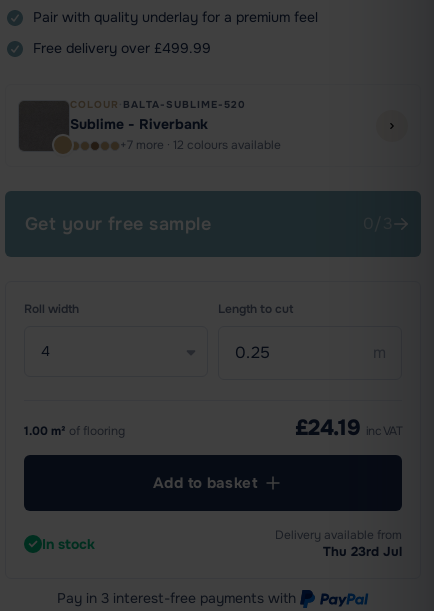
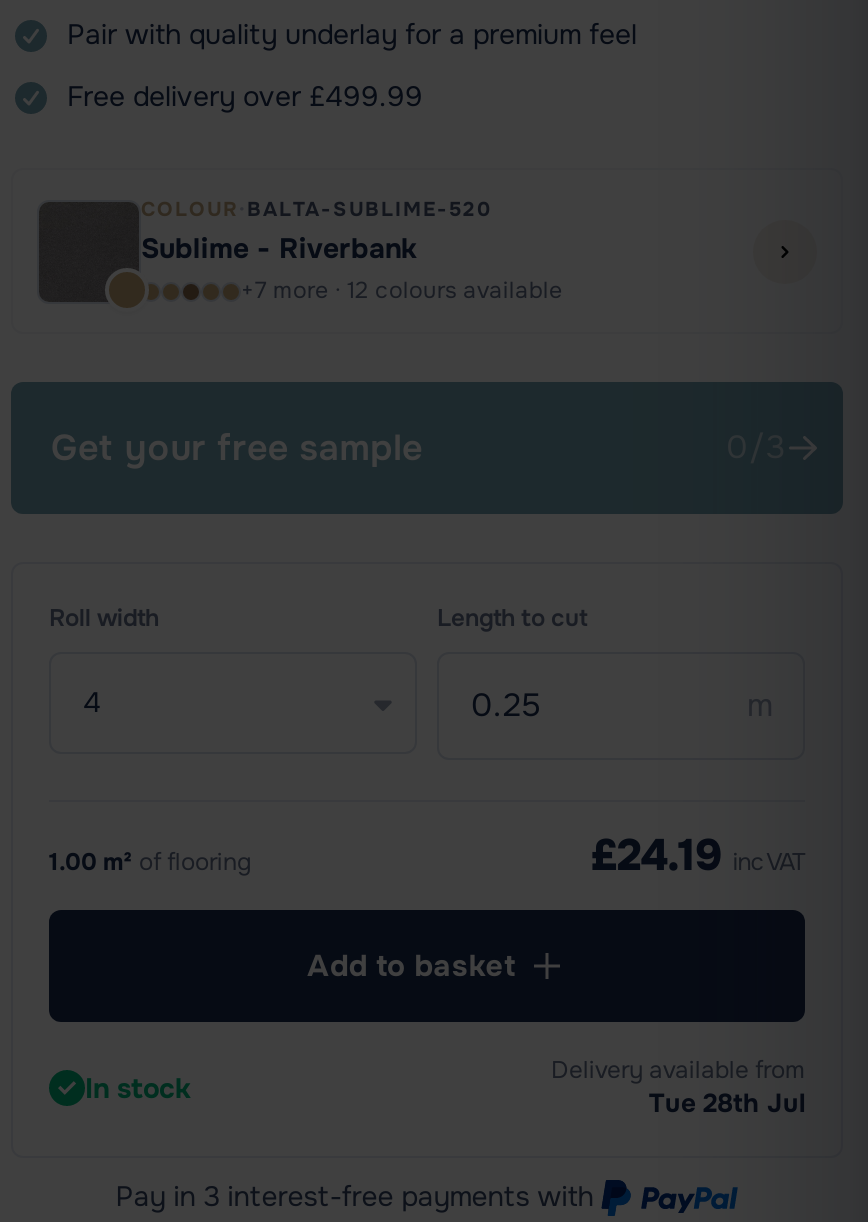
- Thu 23rd Jul
+ Tue 28th Jul
